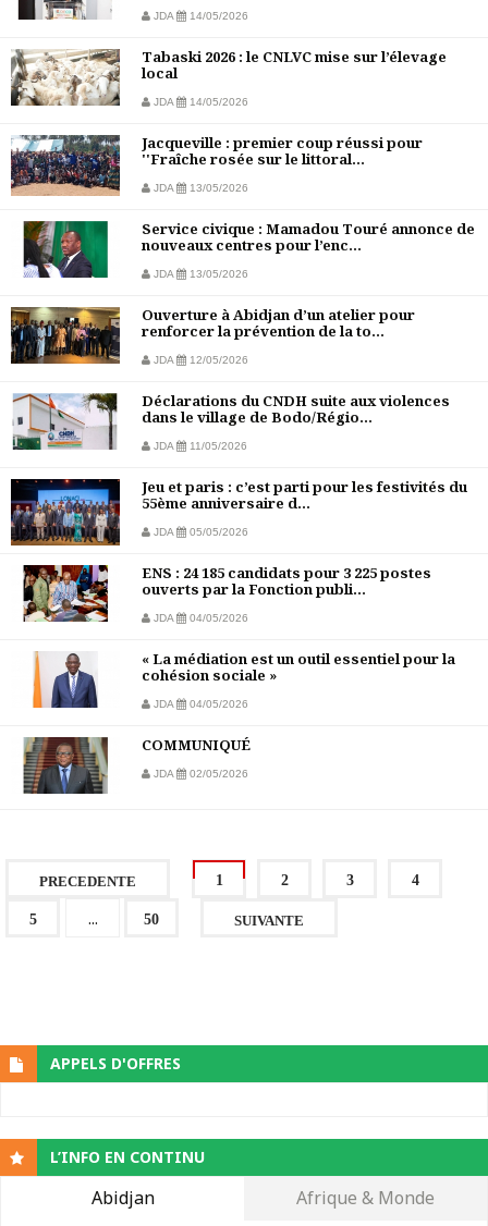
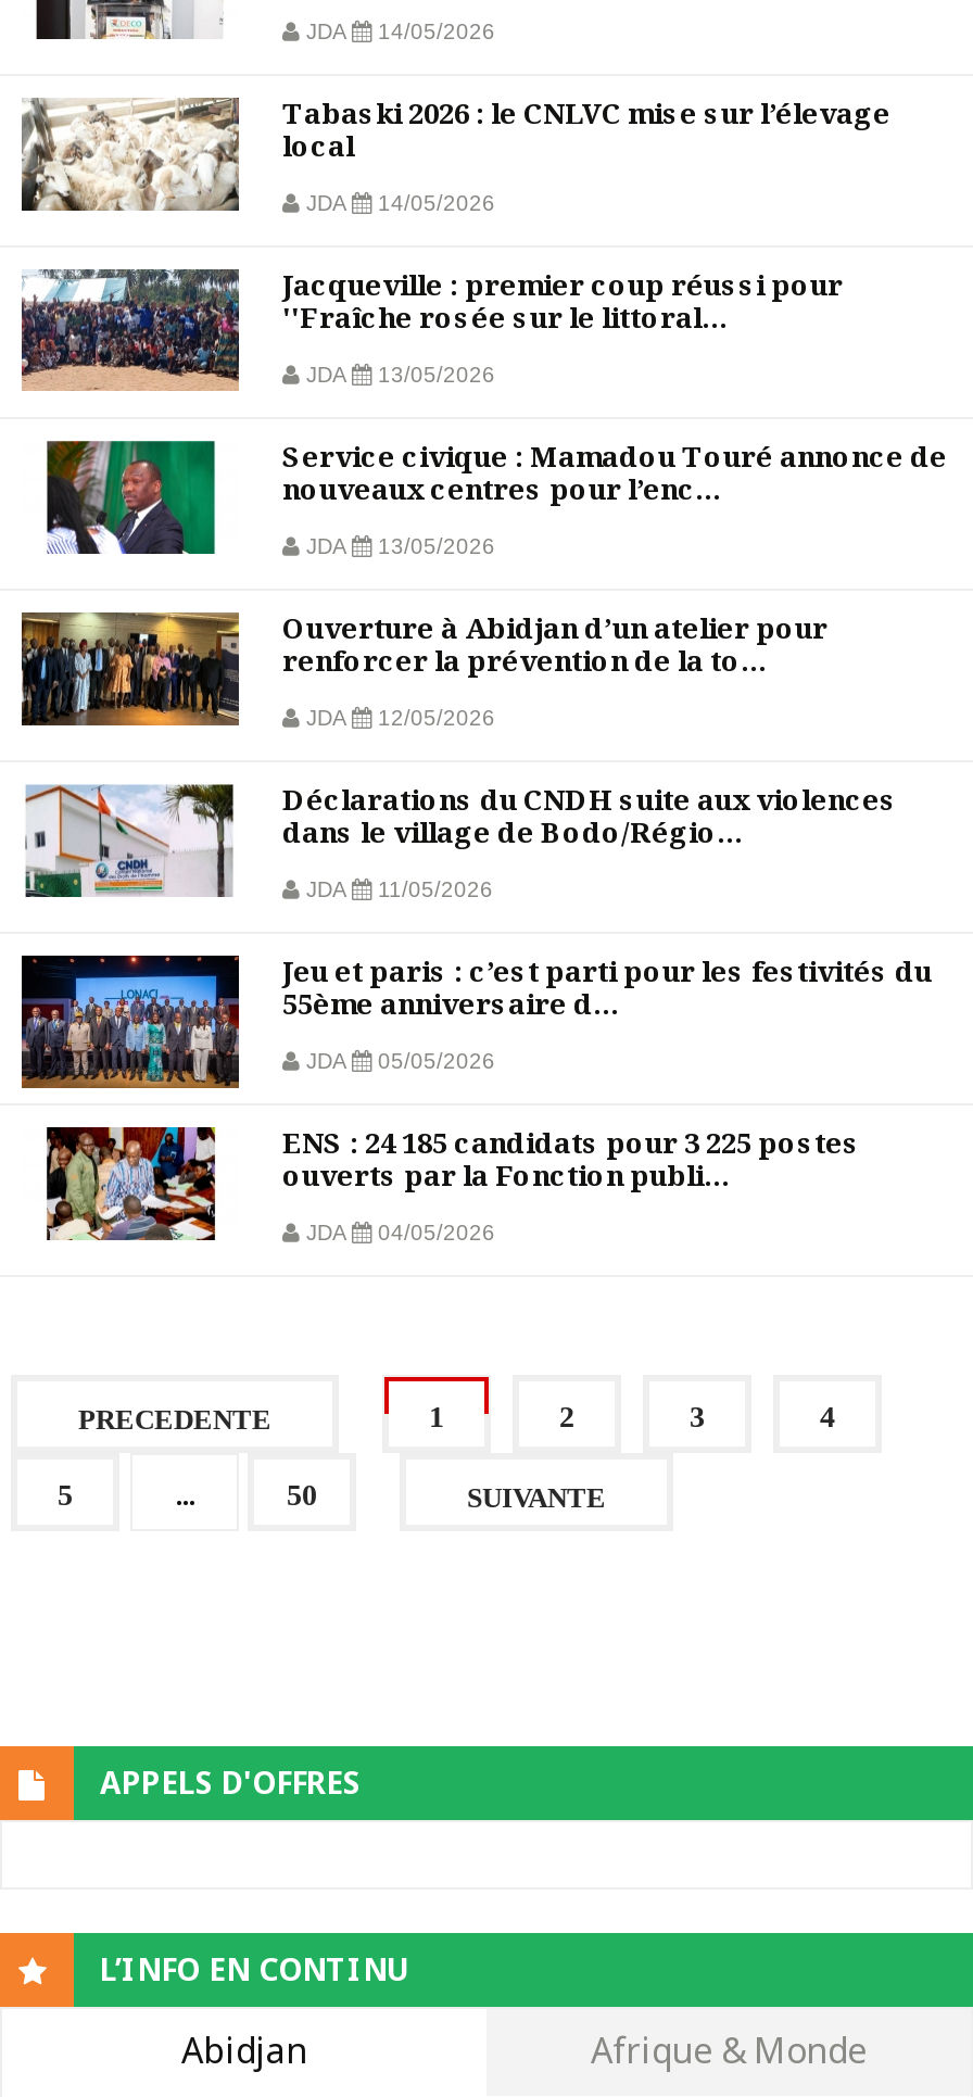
- [image]
- « La médiation est un outil essentiel pour la
- cohésion sociale »
- JDA
- 04/05/2026
- COMMUNIQUÉ
- JDA
- 02/05/2026

- [image]
